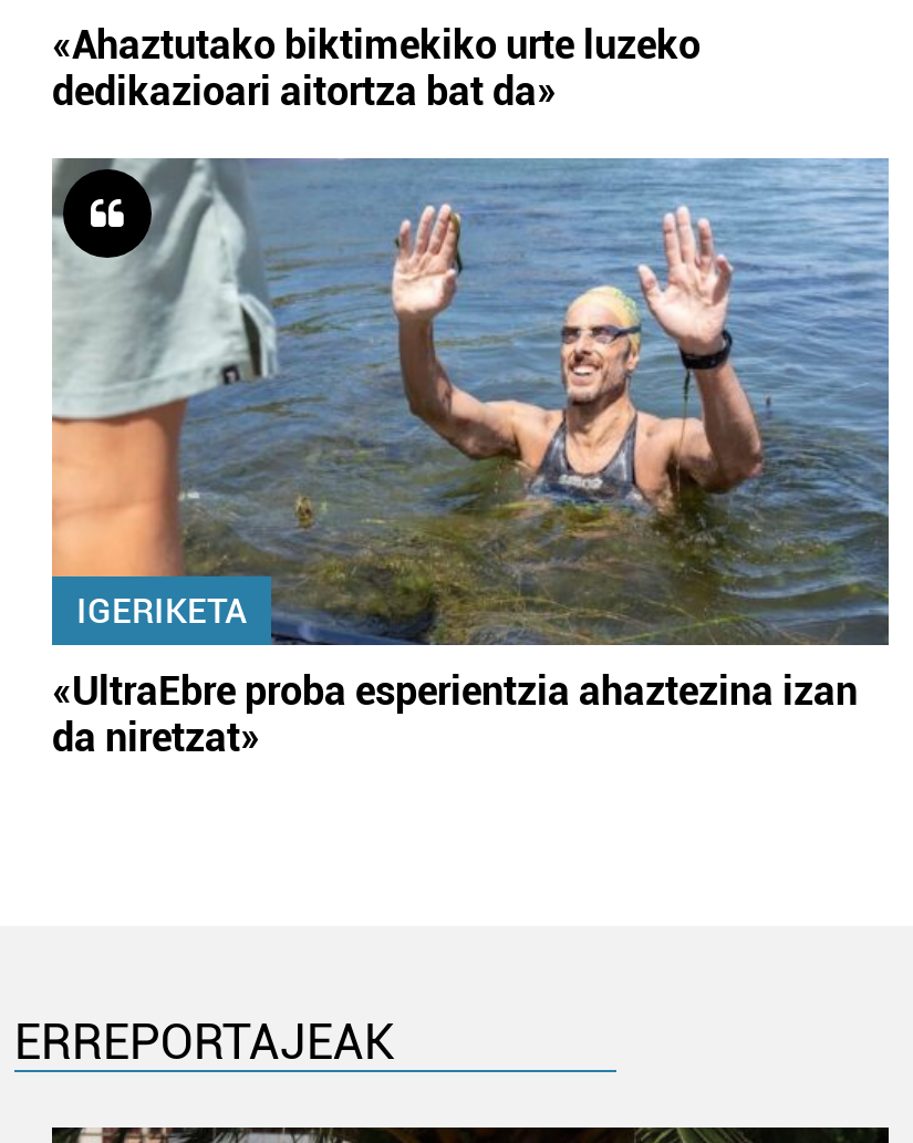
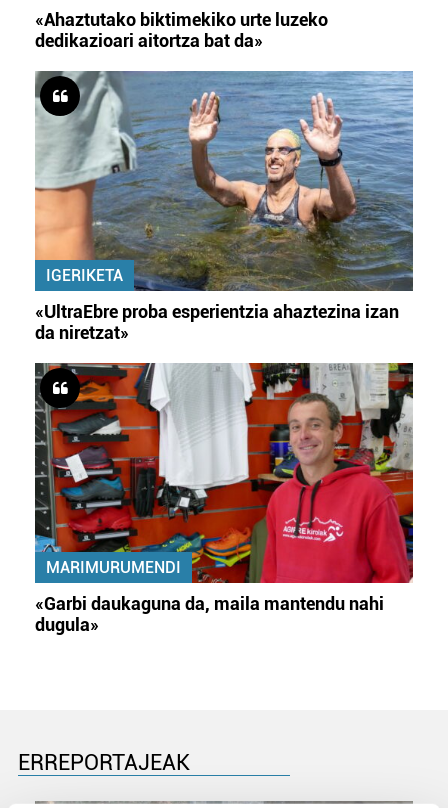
+ [image]
+ MARIMURUMENDI
+ «Garbi daukaguna da, maila mantendu nahi
+ dugula»
